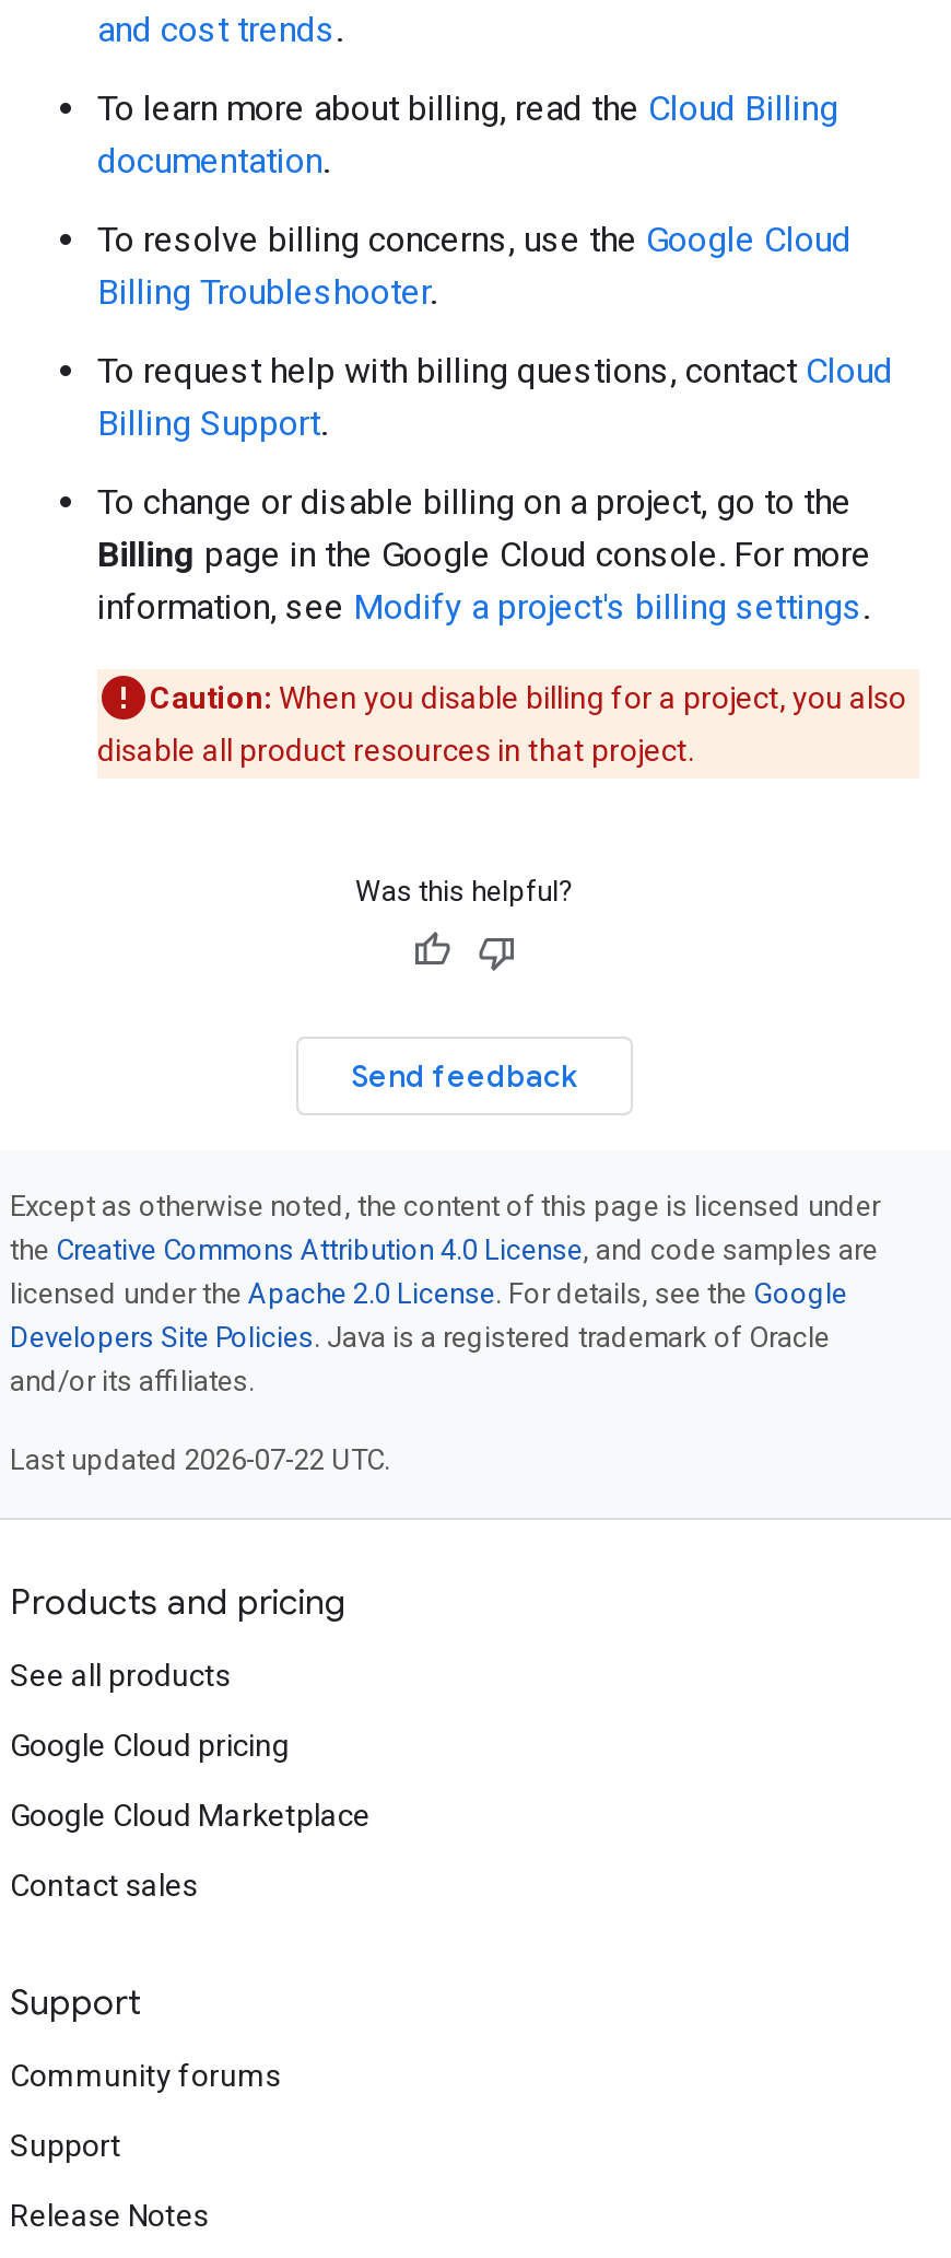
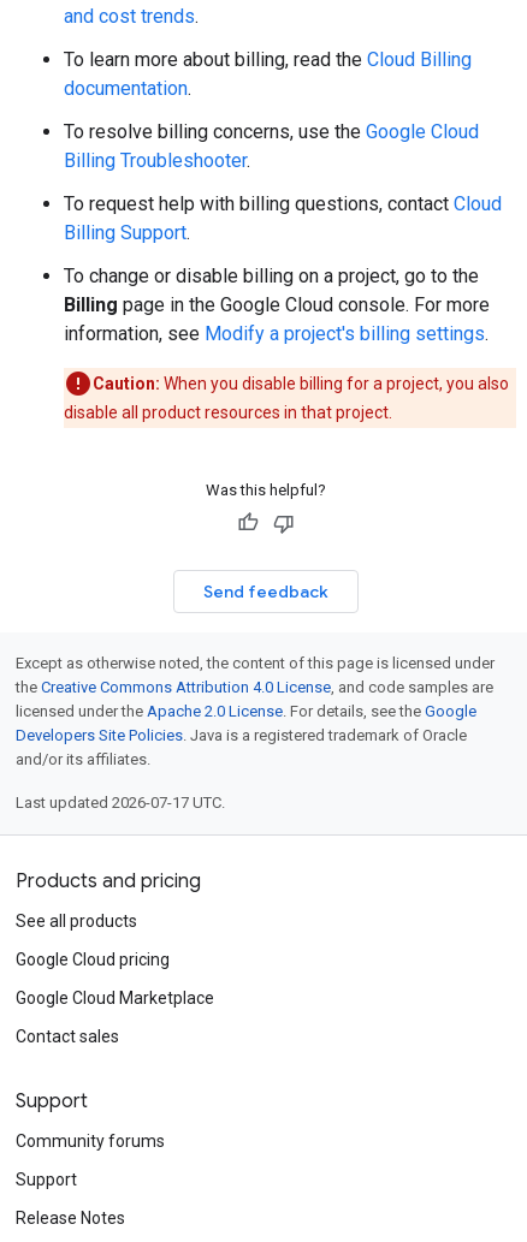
- Last updated 2026-07-22 UTC.
+ Last updated 2026-07-17 UTC.
